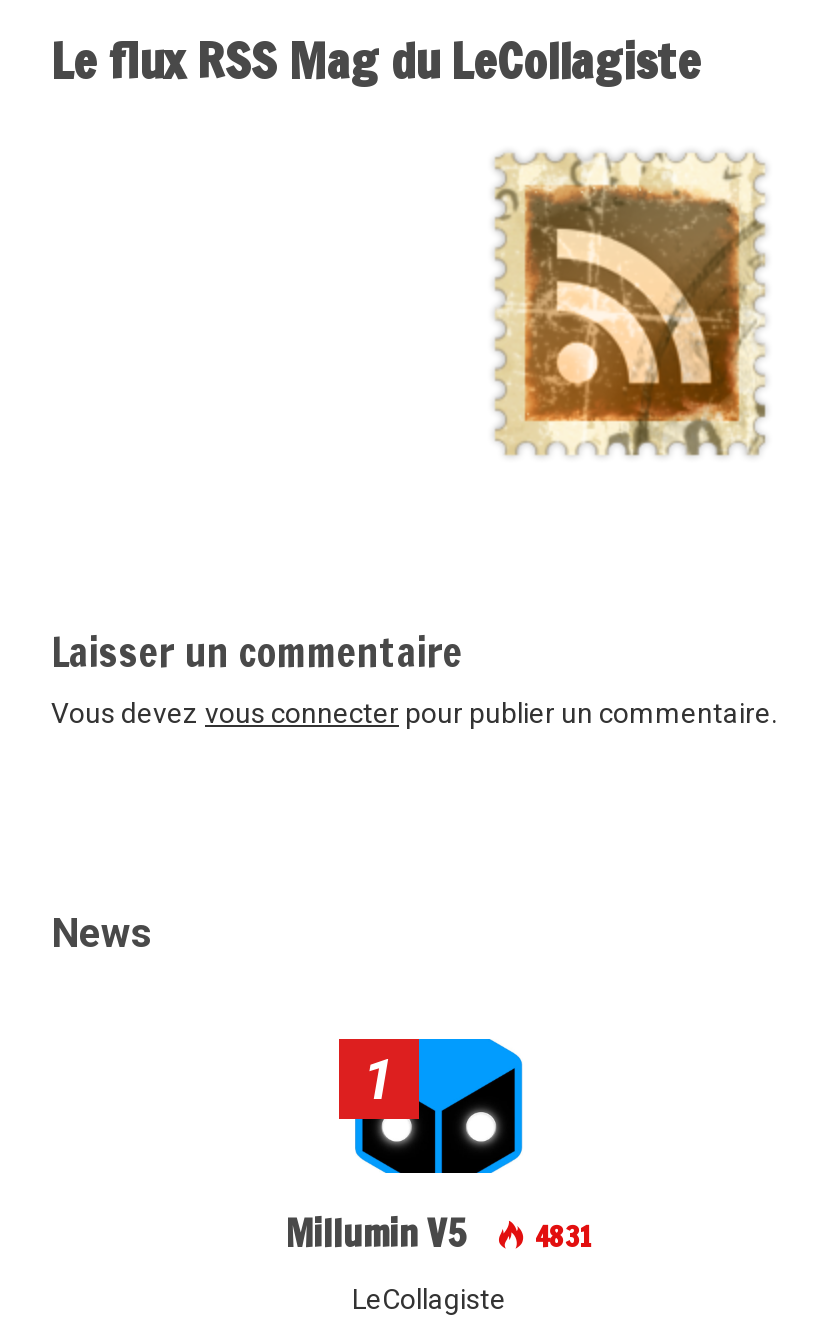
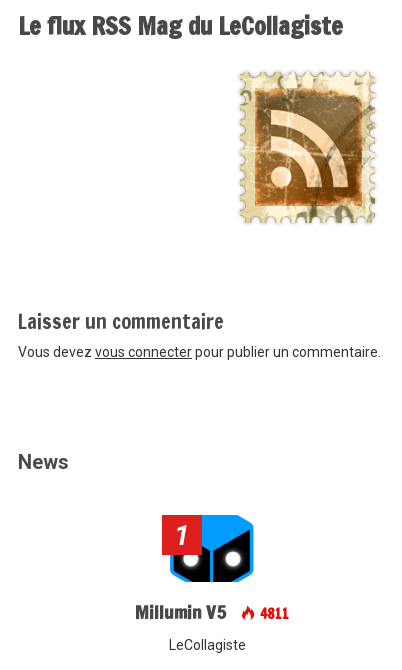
- Millumin V5 4831
+ Millumin V5 4811
